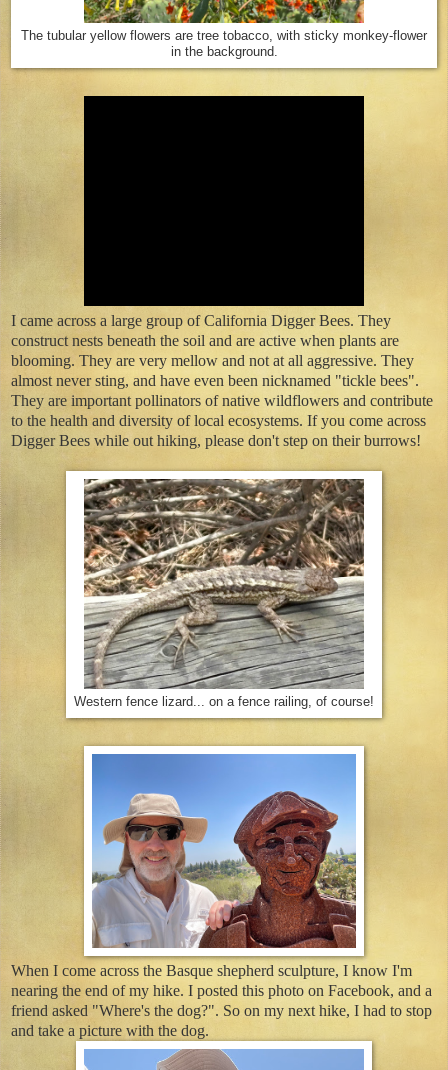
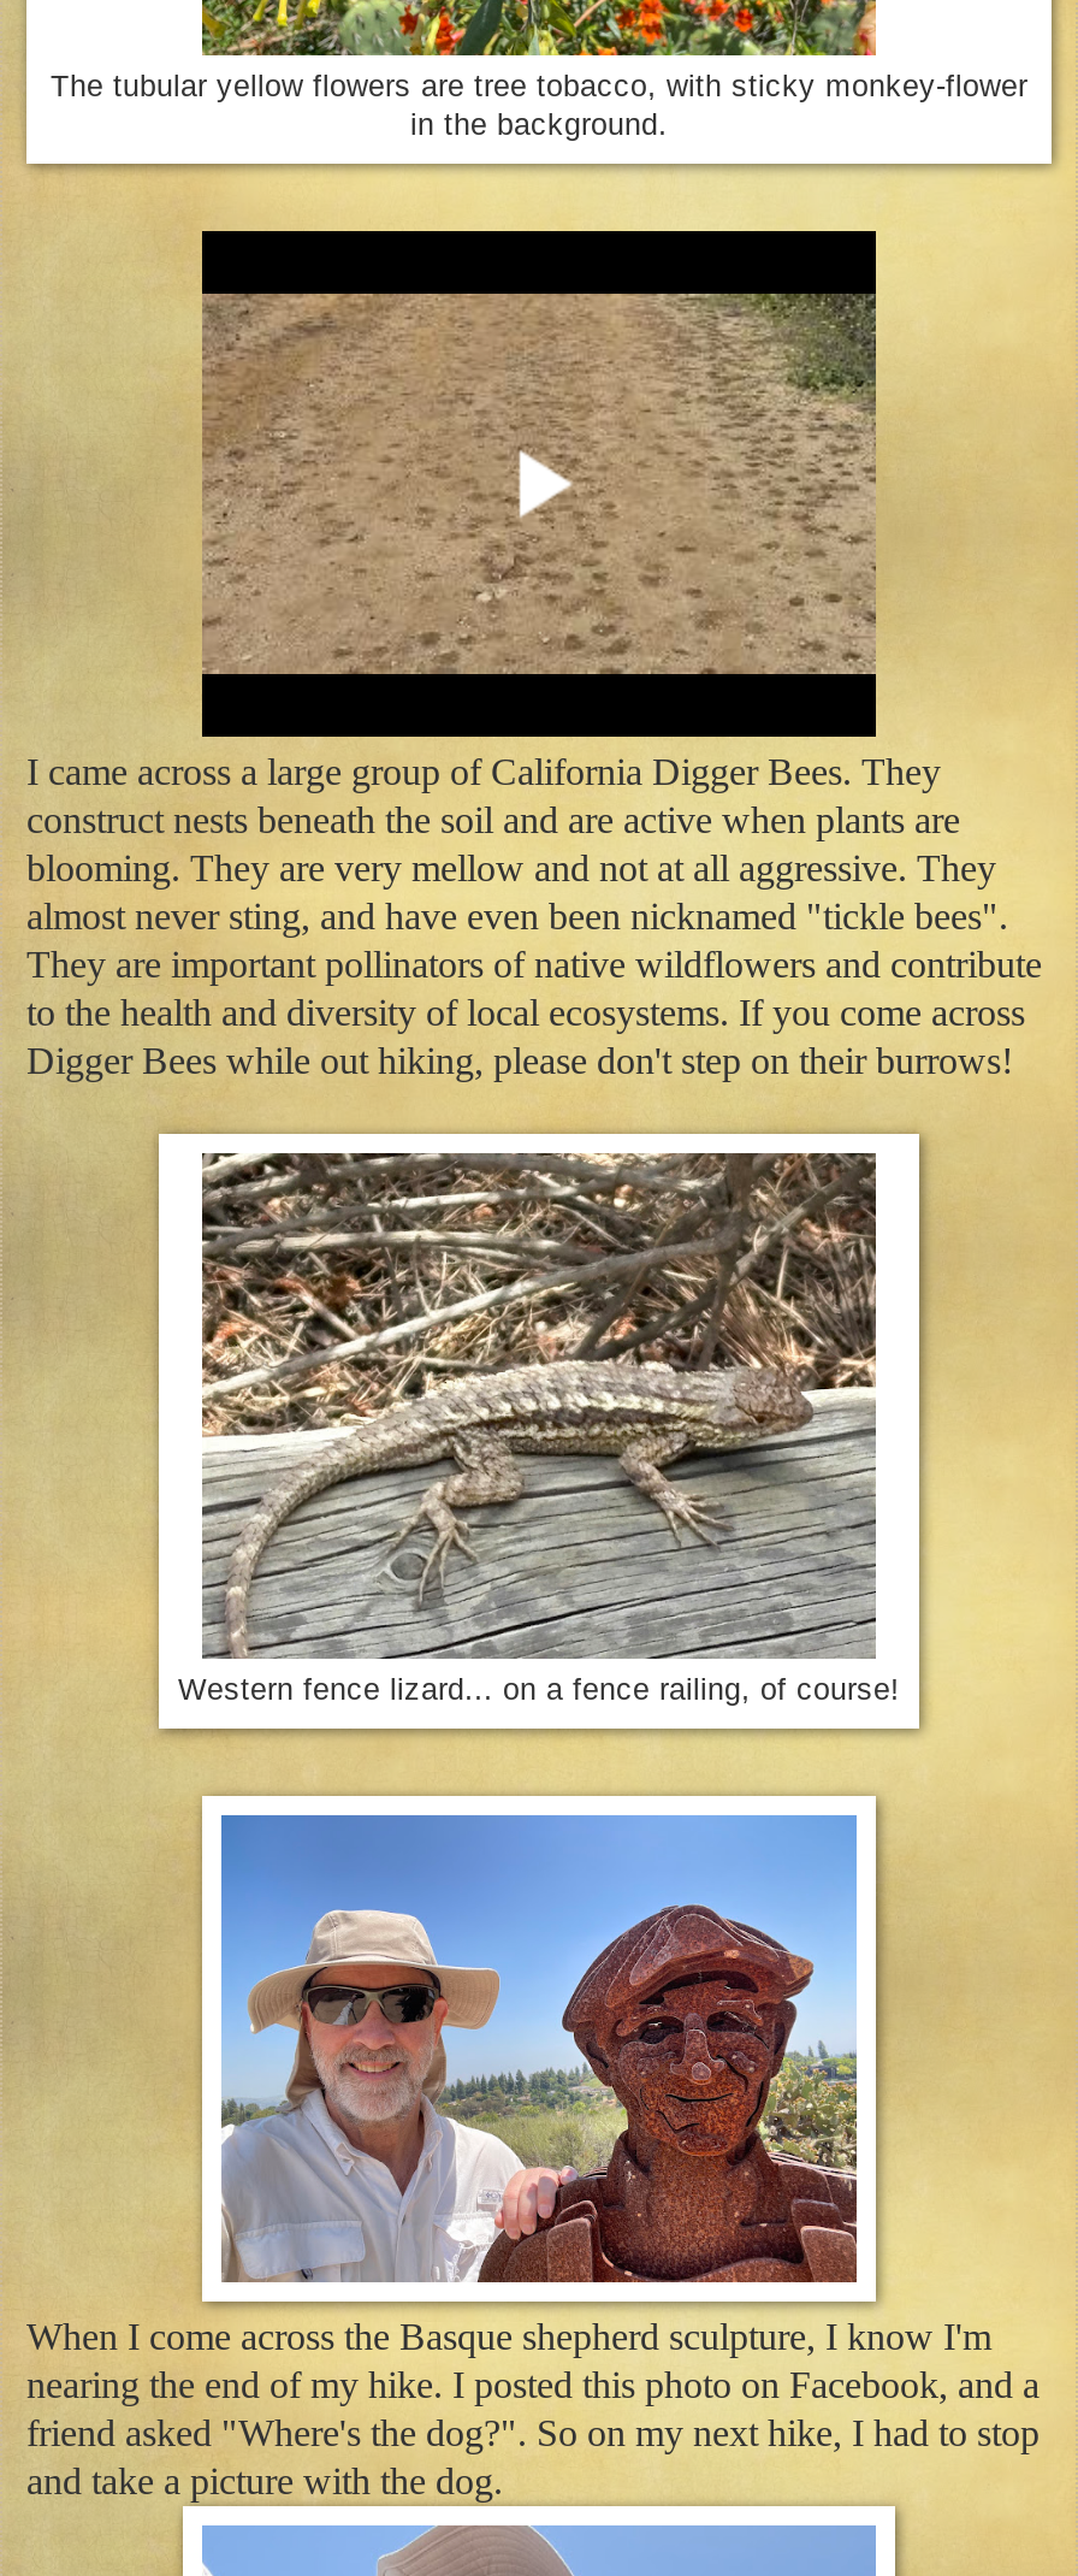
+ [image]
